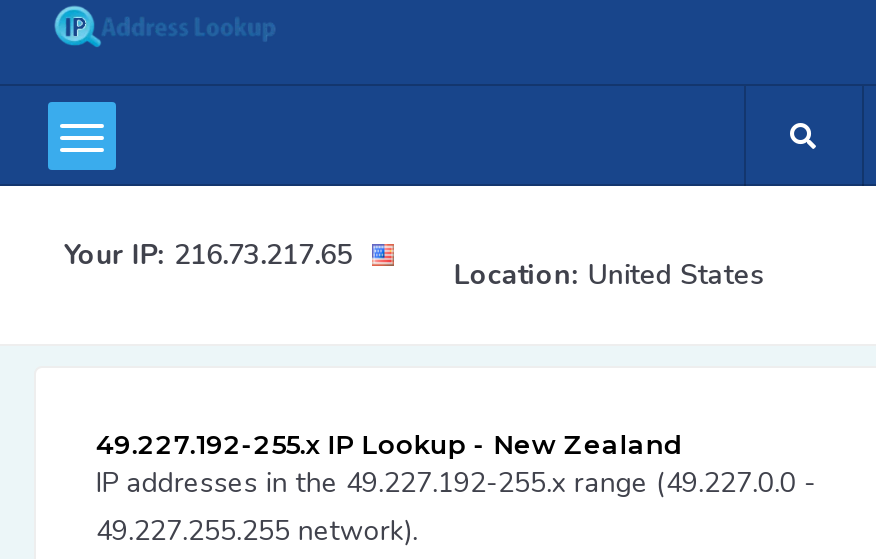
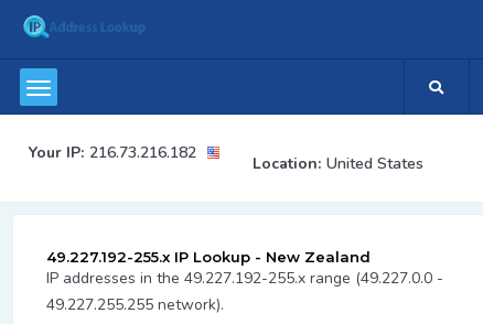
- Your IP: 216.73.217.65
+ Your IP: 216.73.216.182
